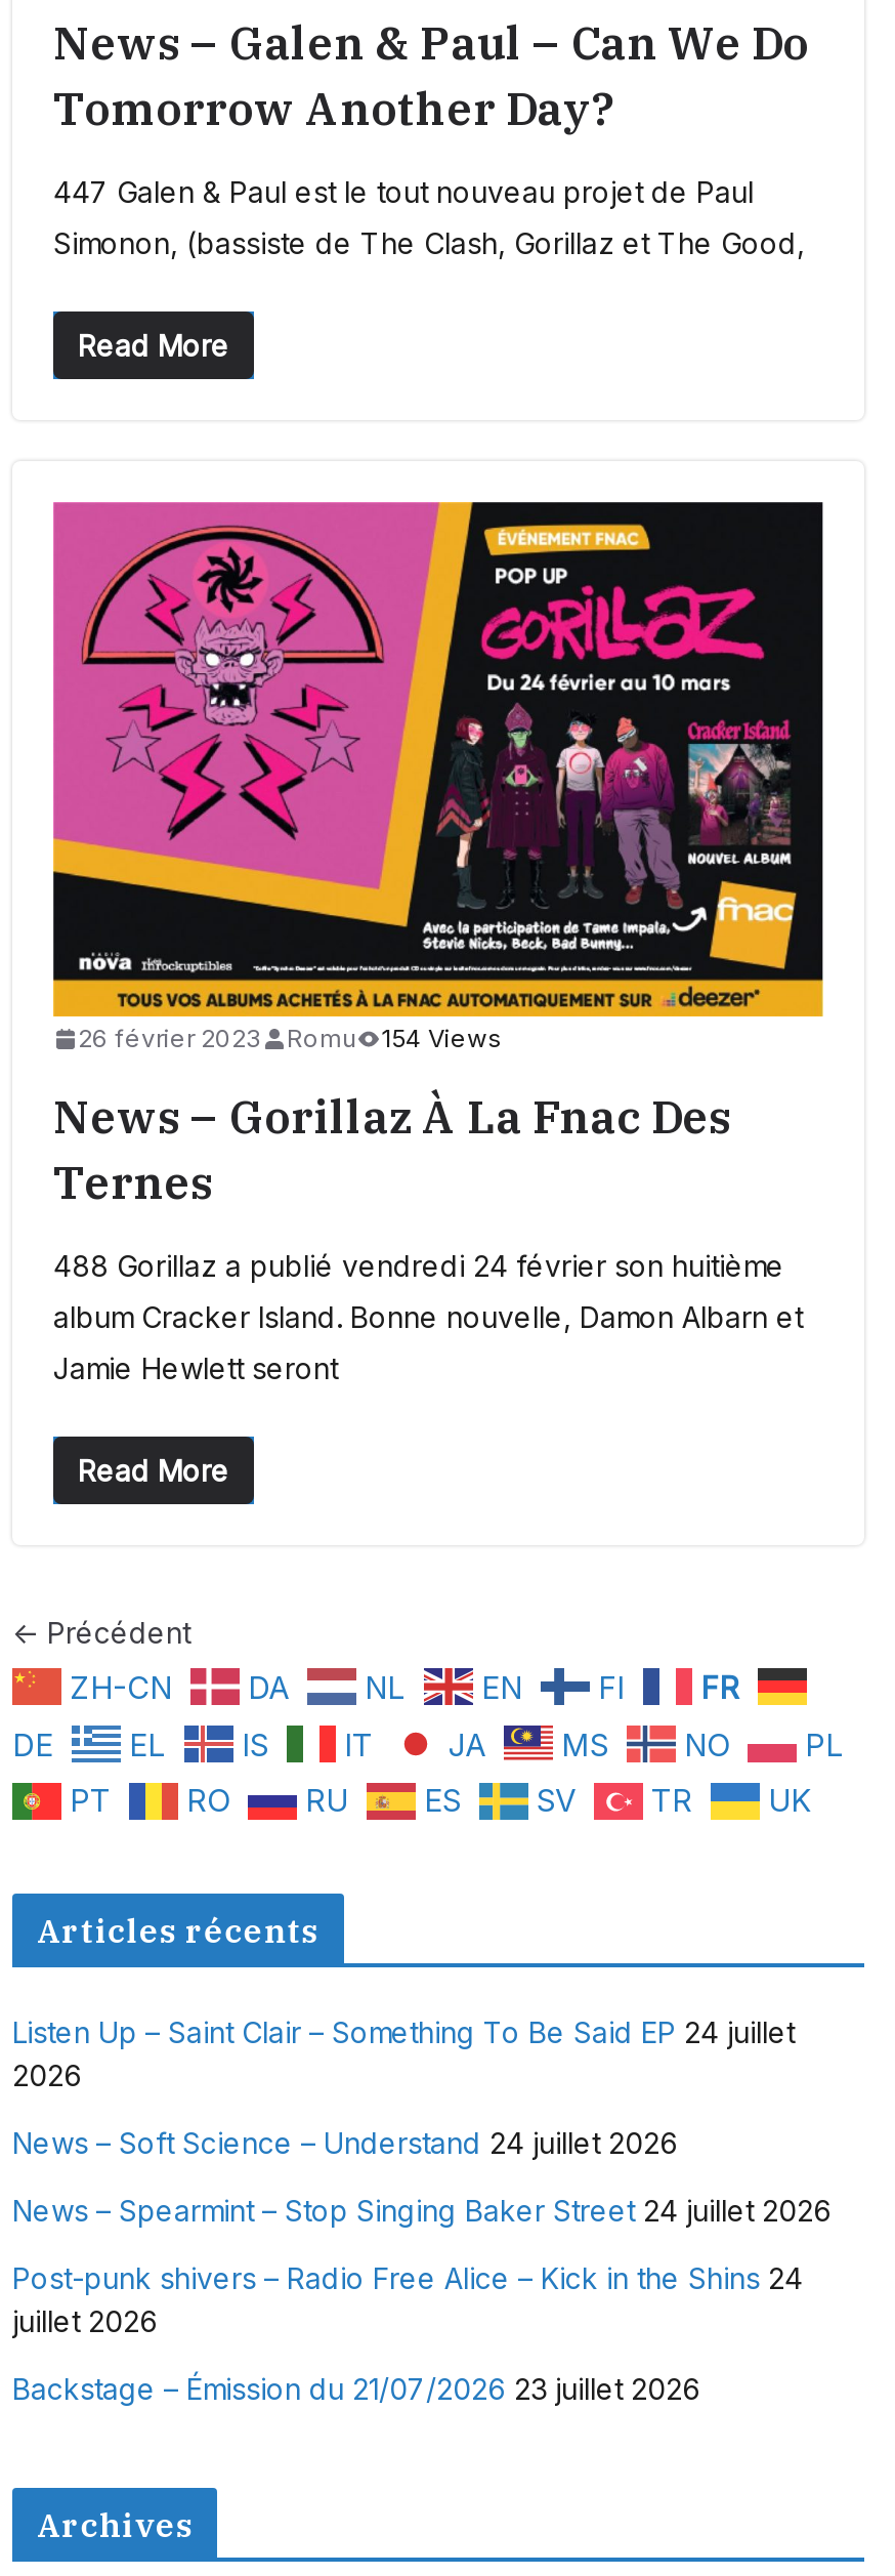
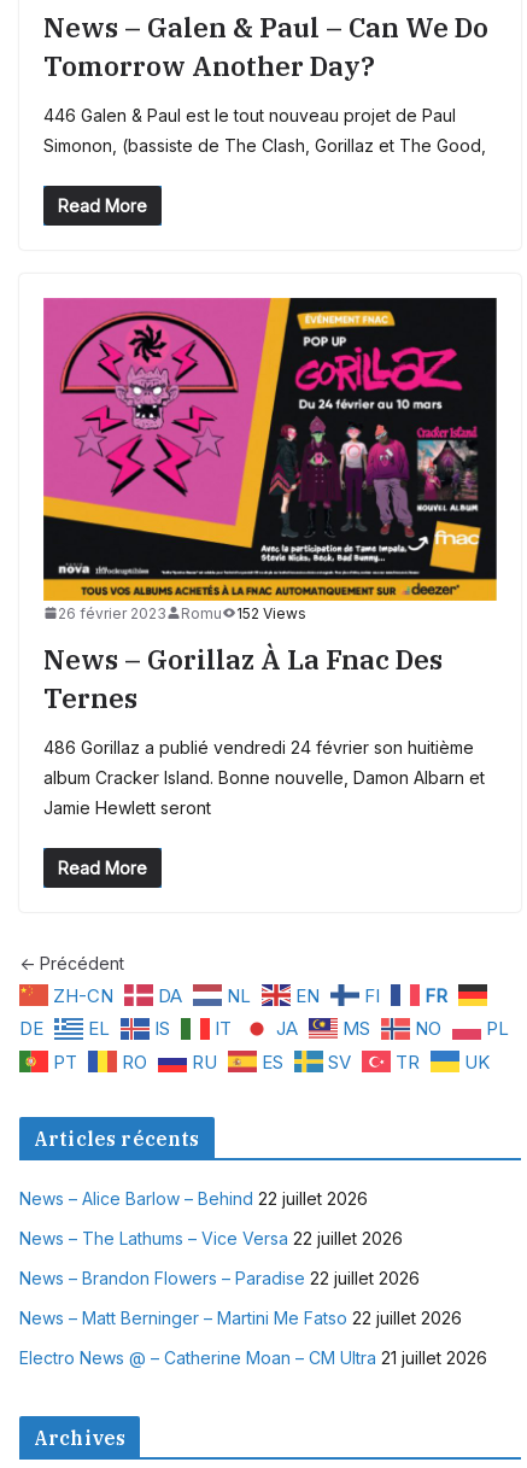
- 447 Galen & Paul est le tout nouveau projet de Paul
+ 446 Galen & Paul est le tout nouveau projet de Paul

- 26 février 2023 Romu 154 Views
+ 26 février 2023 Romu 152 Views

- 488 Gorillaz a publié vendredi 24 février son huitième
+ 486 Gorillaz a publié vendredi 24 février son huitième

- Listen Up – Saint Clair – Something To Be Said EP 24 juillet
- 2026
+ News – Alice Barlow – Behind 22 juillet 2026

- News – Soft Science – Understand 24 juillet 2026
+ News – The Lathums – Vice Versa 22 juillet 2026

- News – Spearmint – Stop Singing Baker Street 24 juillet 2026
+ News – Brandon Flowers – Paradise 22 juillet 2026

- Post-punk shivers – Radio Free Alice – Kick in the Shins 24
- juillet 2026
+ News – Matt Berninger – Martini Me Fatso 22 juillet 2026

- Backstage – Émission du 21/07/2026 23 juillet 2026
+ Electro News @ – Catherine Moan – CM Ultra 21 juillet 2026
